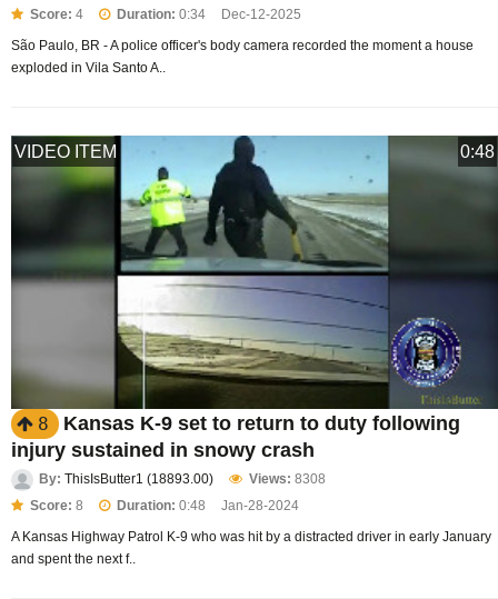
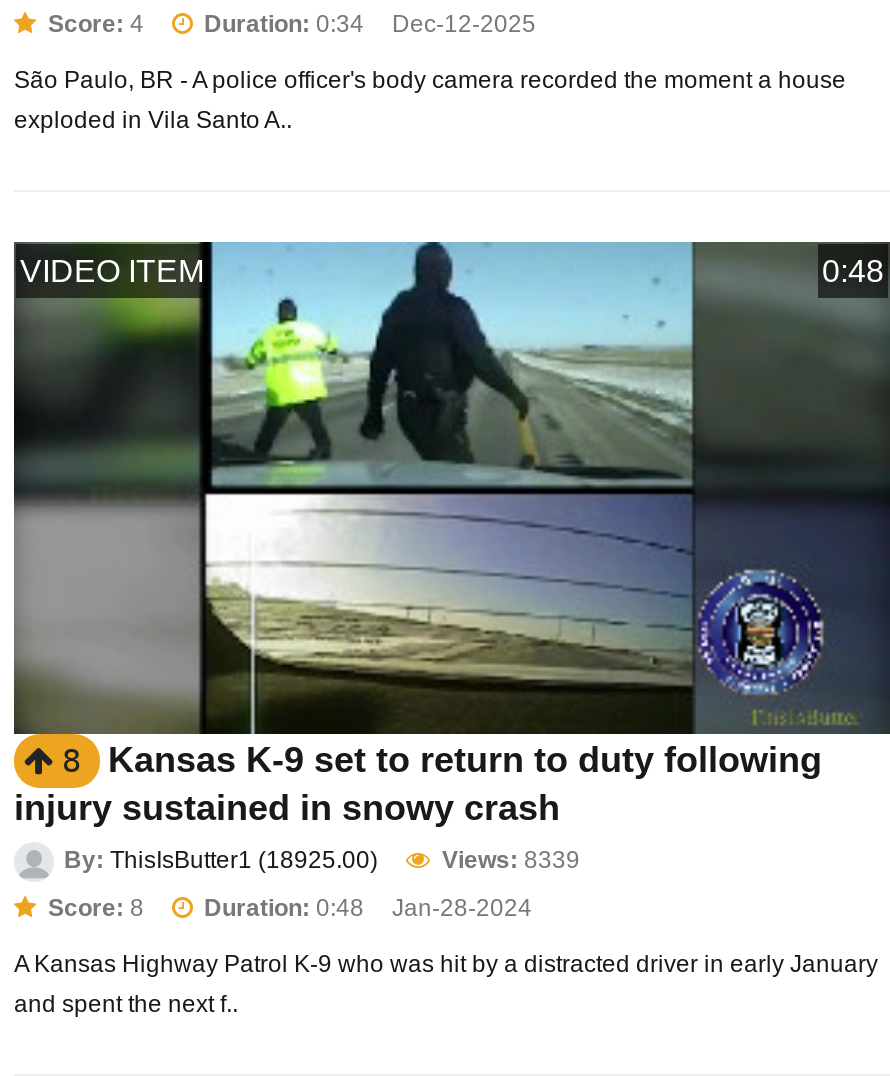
- By: ThisIsButter1 (18893.00)
+ By: ThisIsButter1 (18925.00)

- Views: 8308
+ Views: 8339
